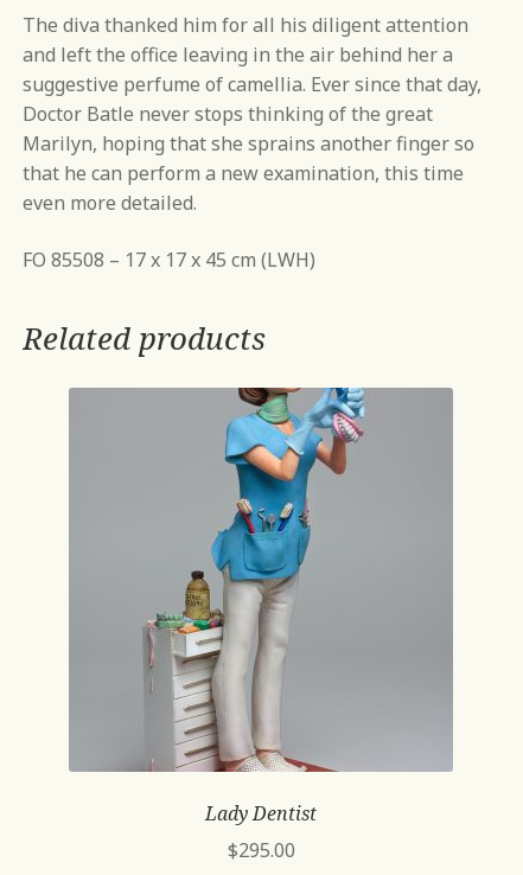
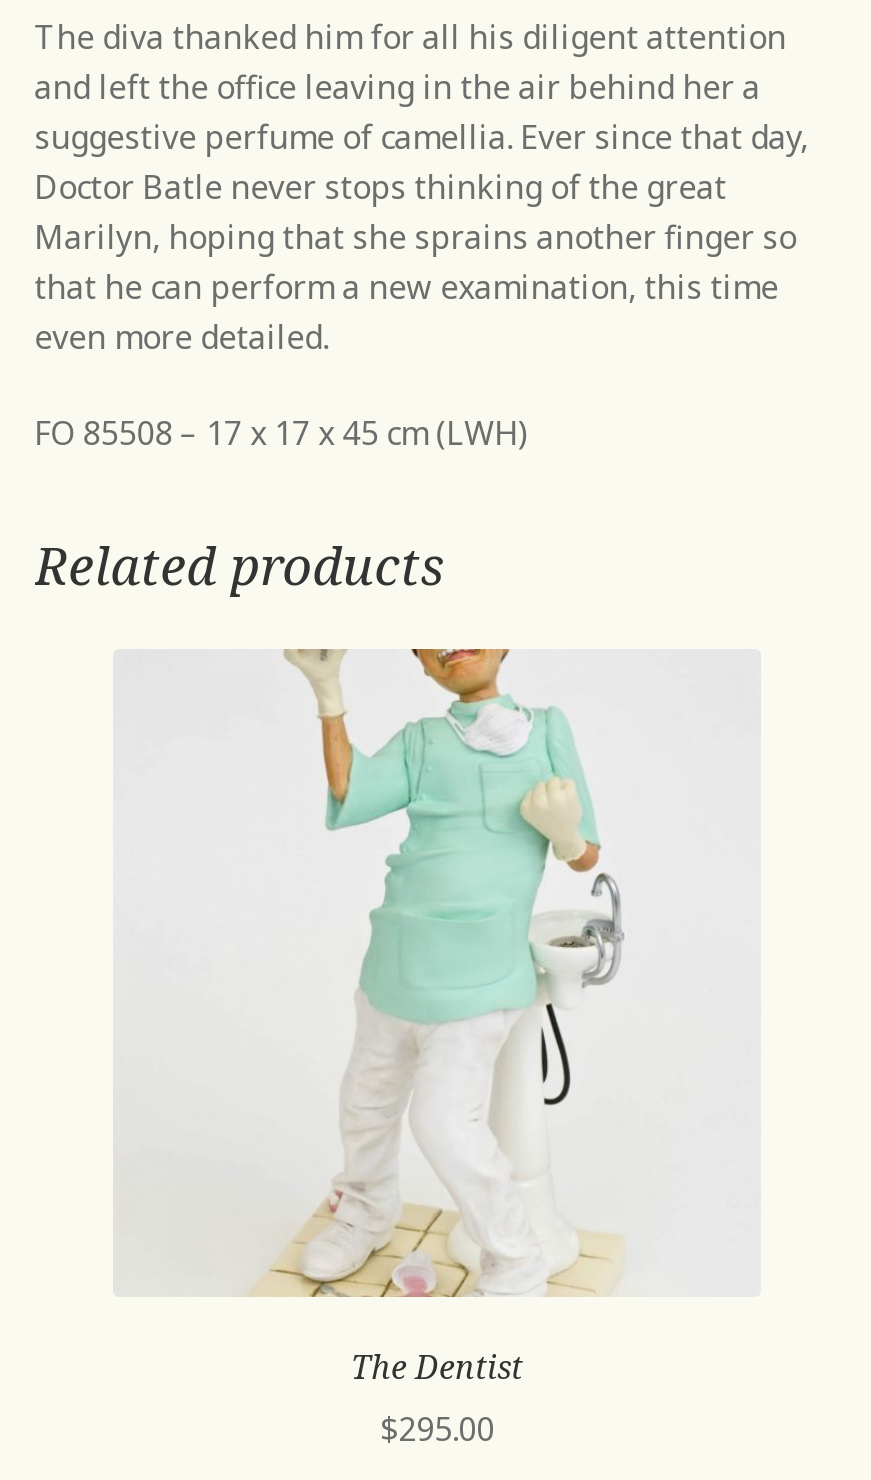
- [image]
- Lady Dentist
+ [image]
+ The Dentist
